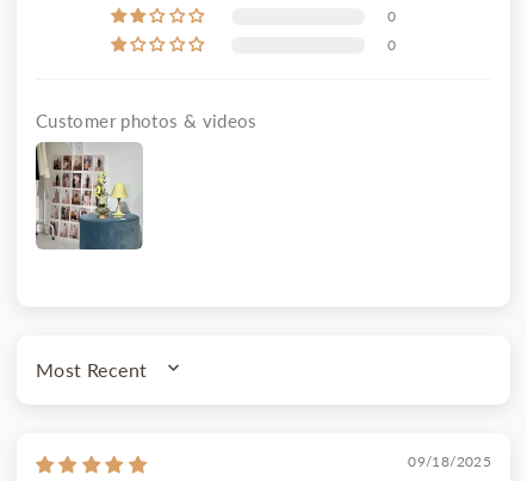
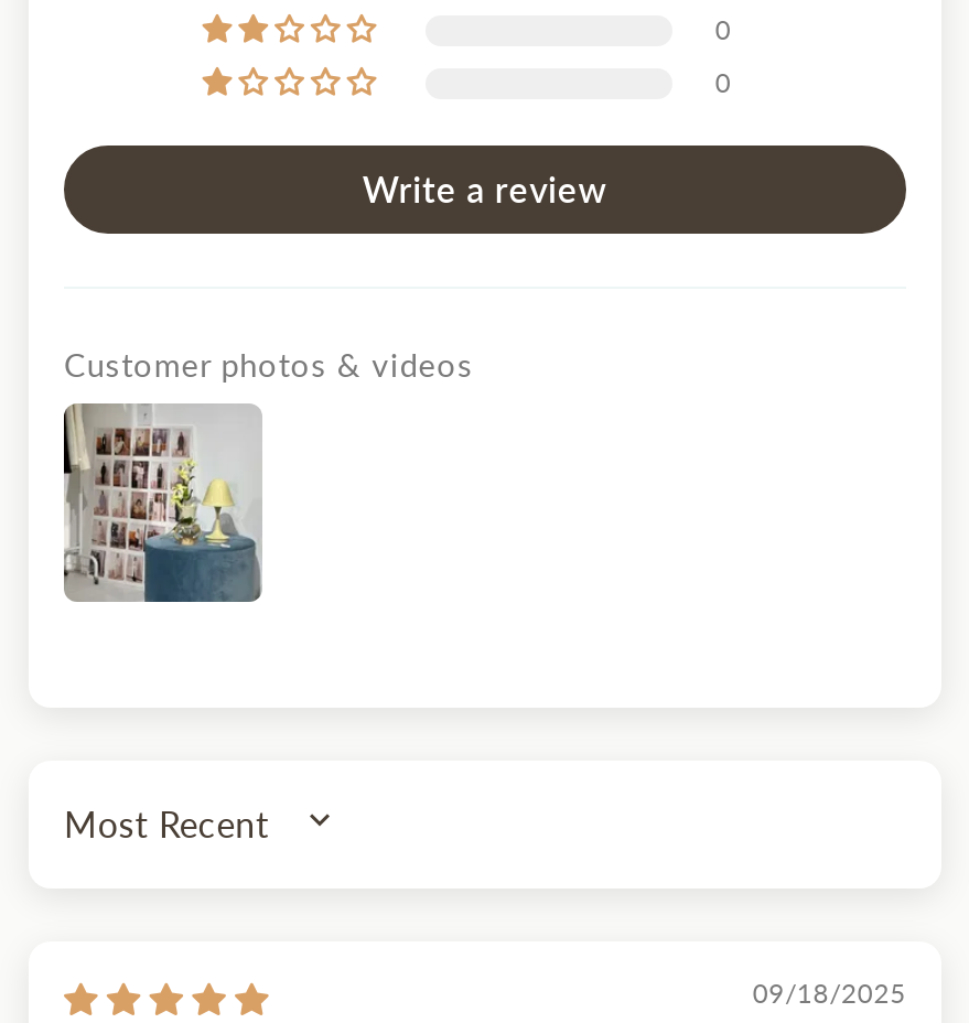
+ Write a review
